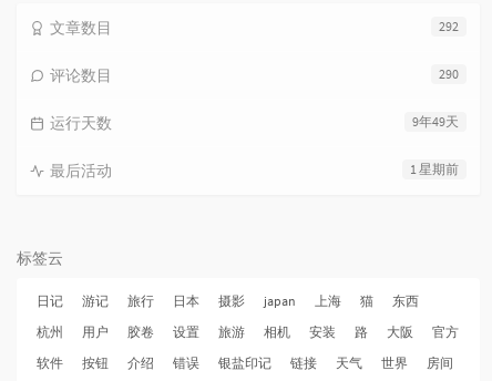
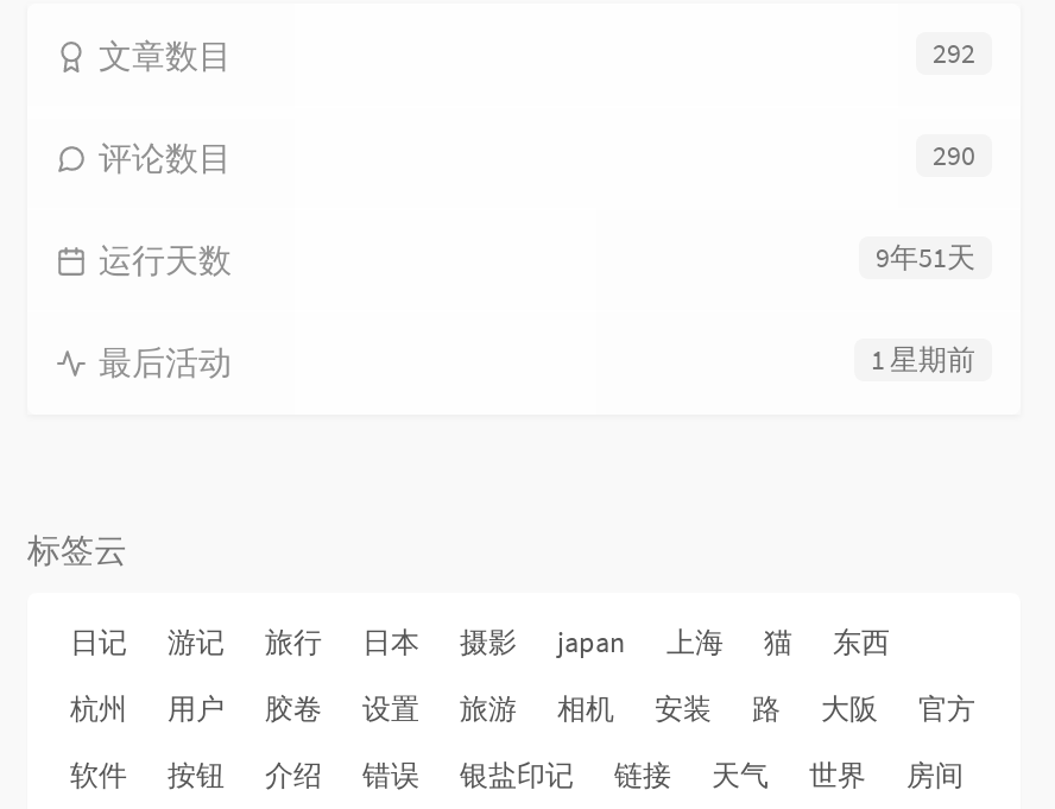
- 9年49天
+ 9年51天
